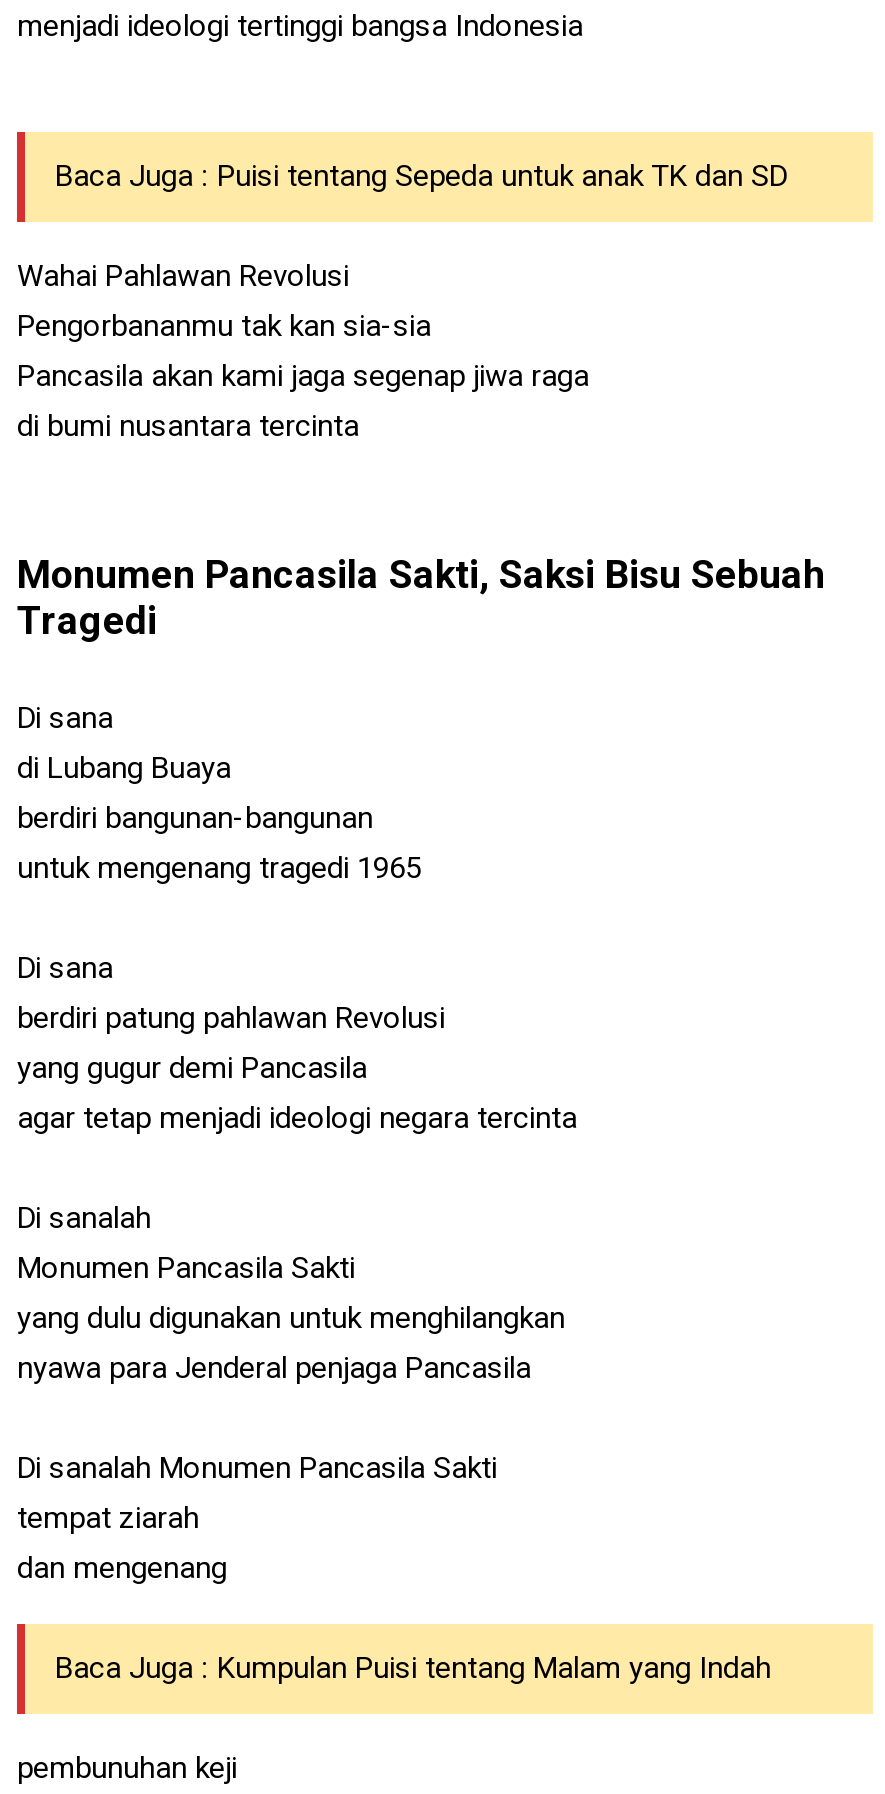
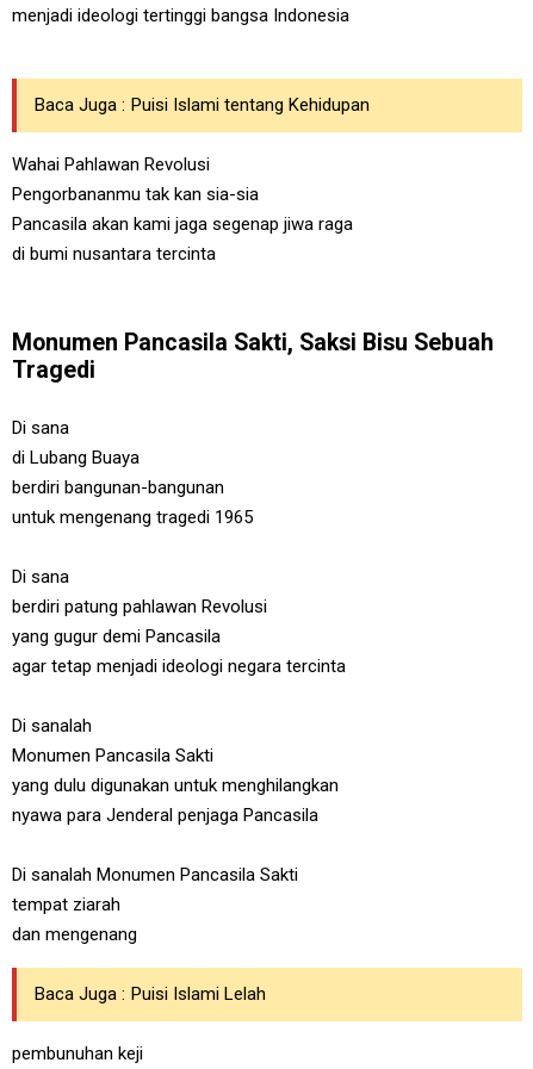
- Baca Juga : Puisi tentang Sepeda untuk anak TK dan SD
+ Baca Juga : Puisi Islami tentang Kehidupan

- Baca Juga : Kumpulan Puisi tentang Malam yang Indah
+ Baca Juga : Puisi Islami Lelah
